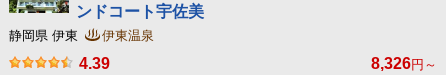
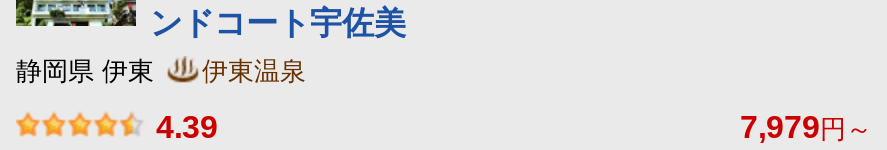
- 8,326円～
+ 7,979円～
